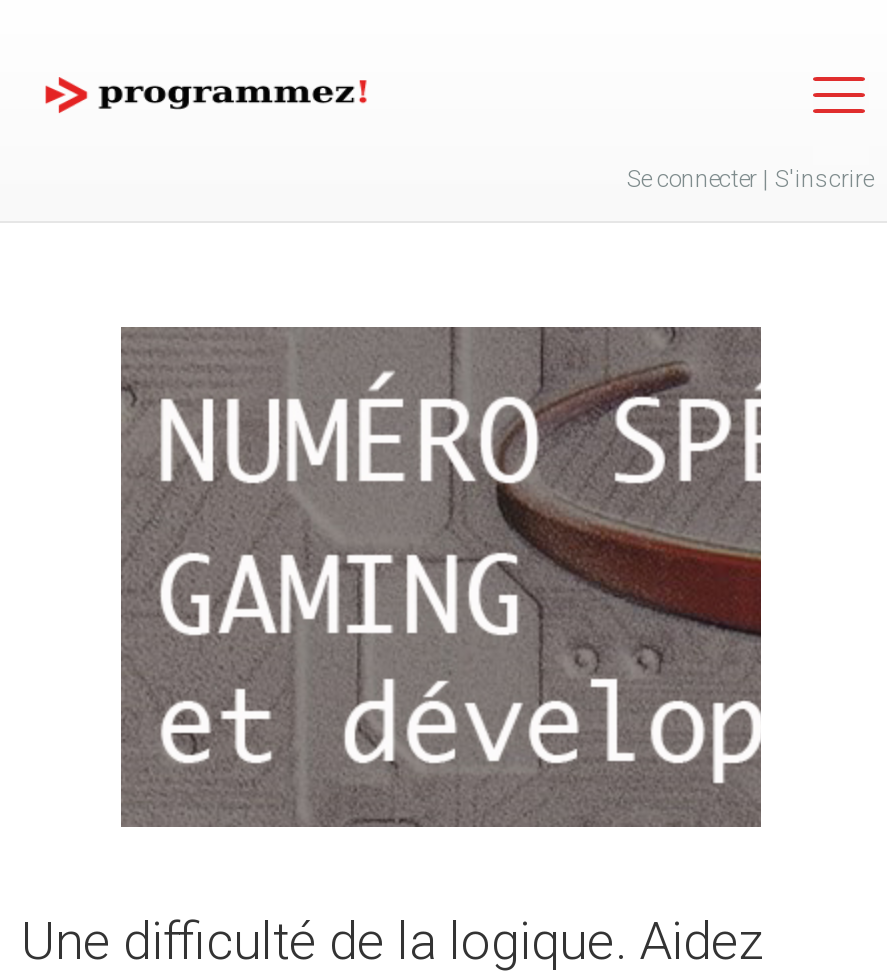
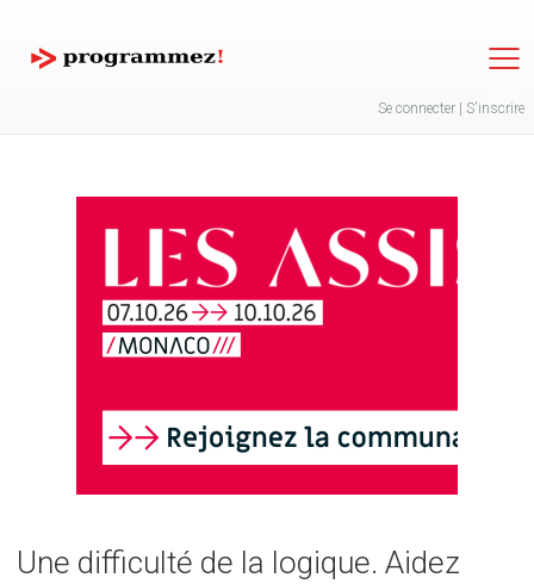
- [image]
+ [image]
